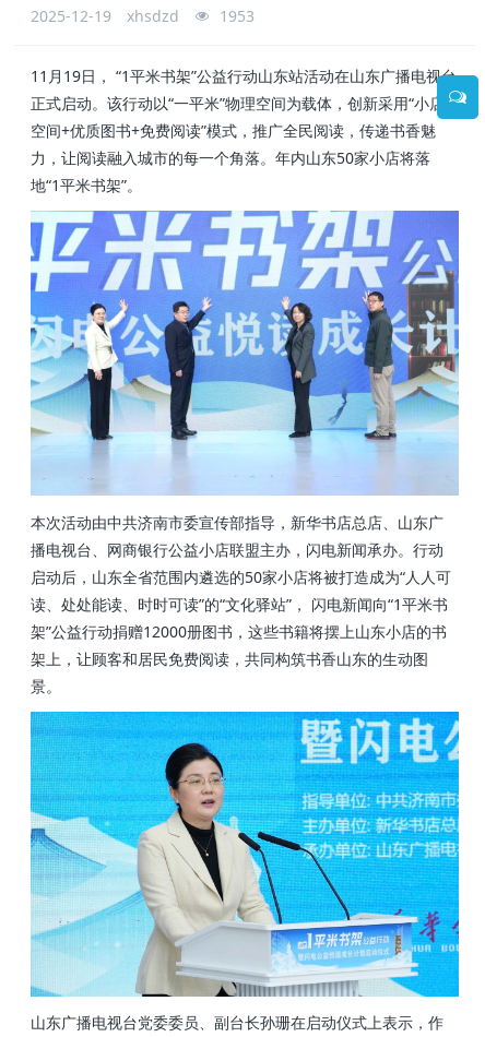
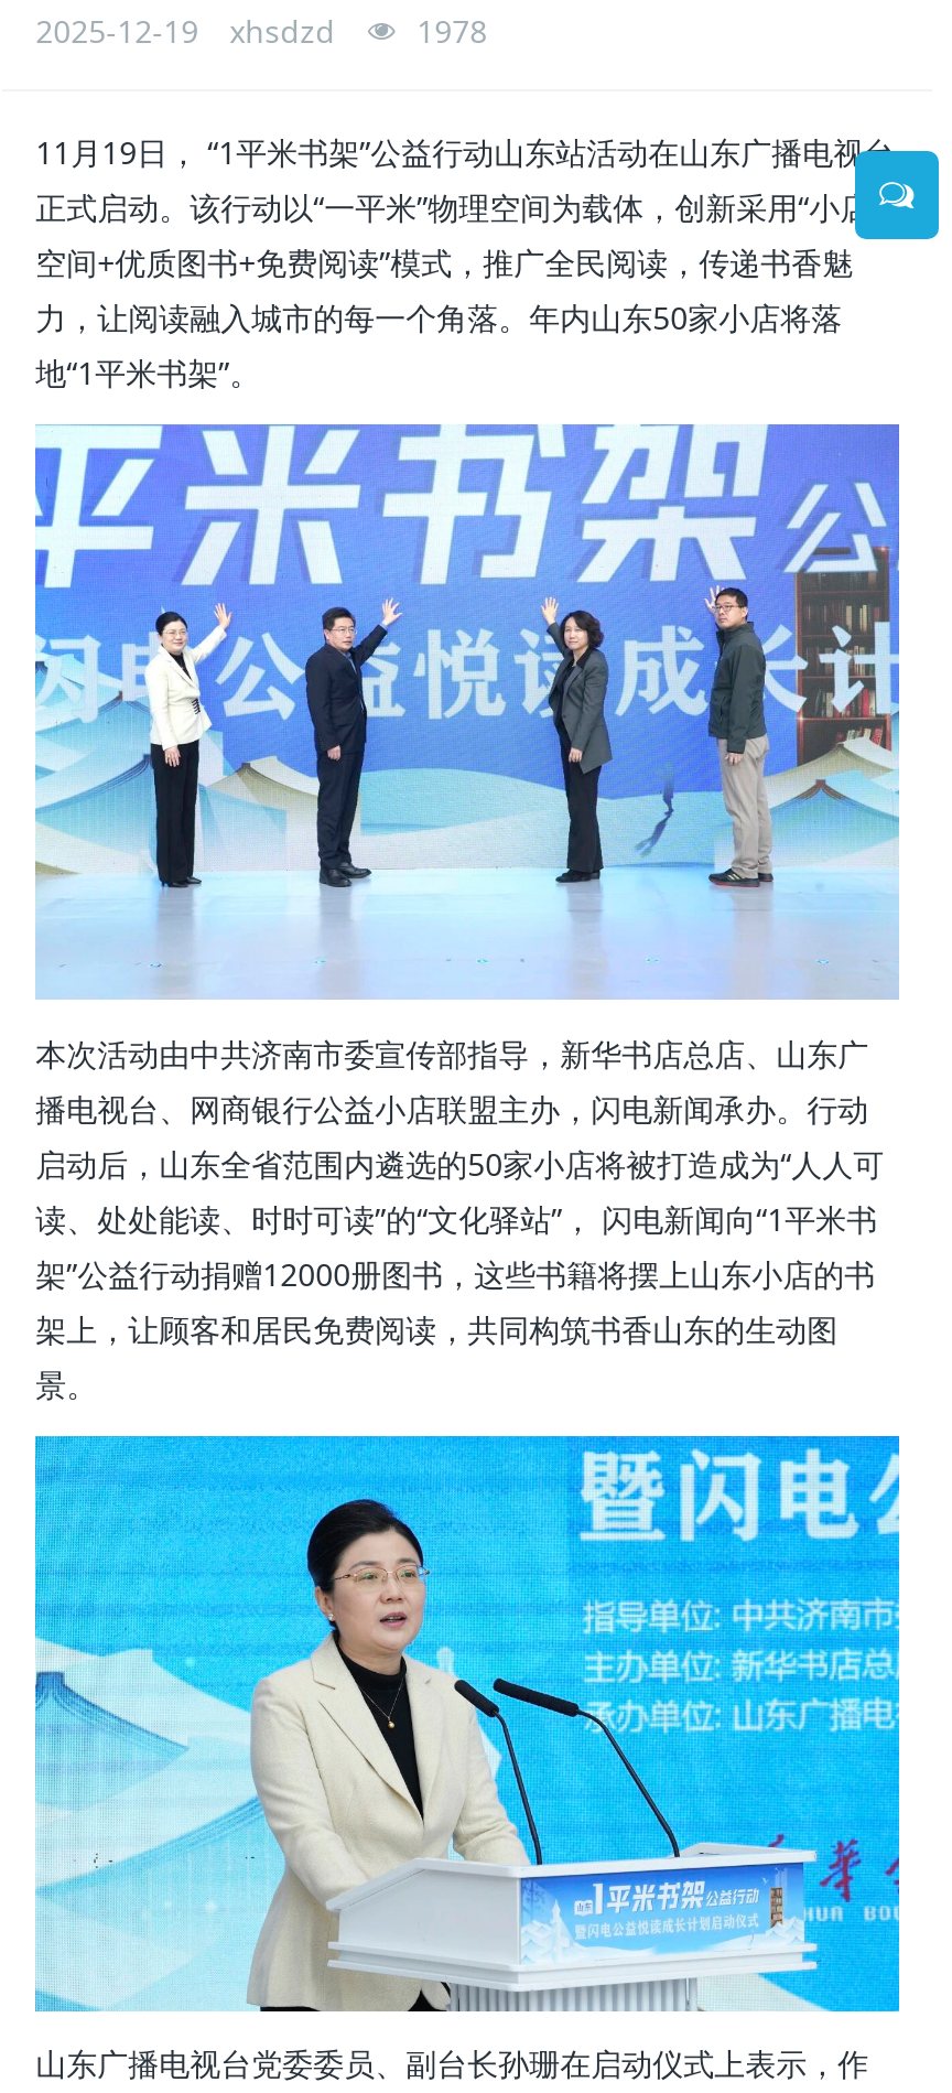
- 2025-12-19 xhsdzd 1953
+ 2025-12-19 xhsdzd 1978
